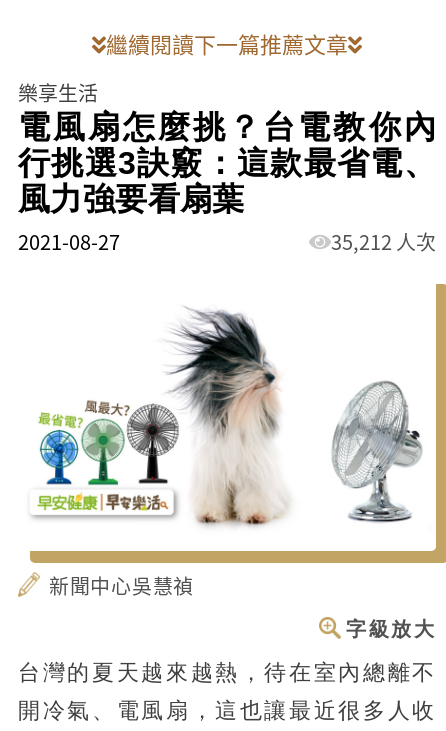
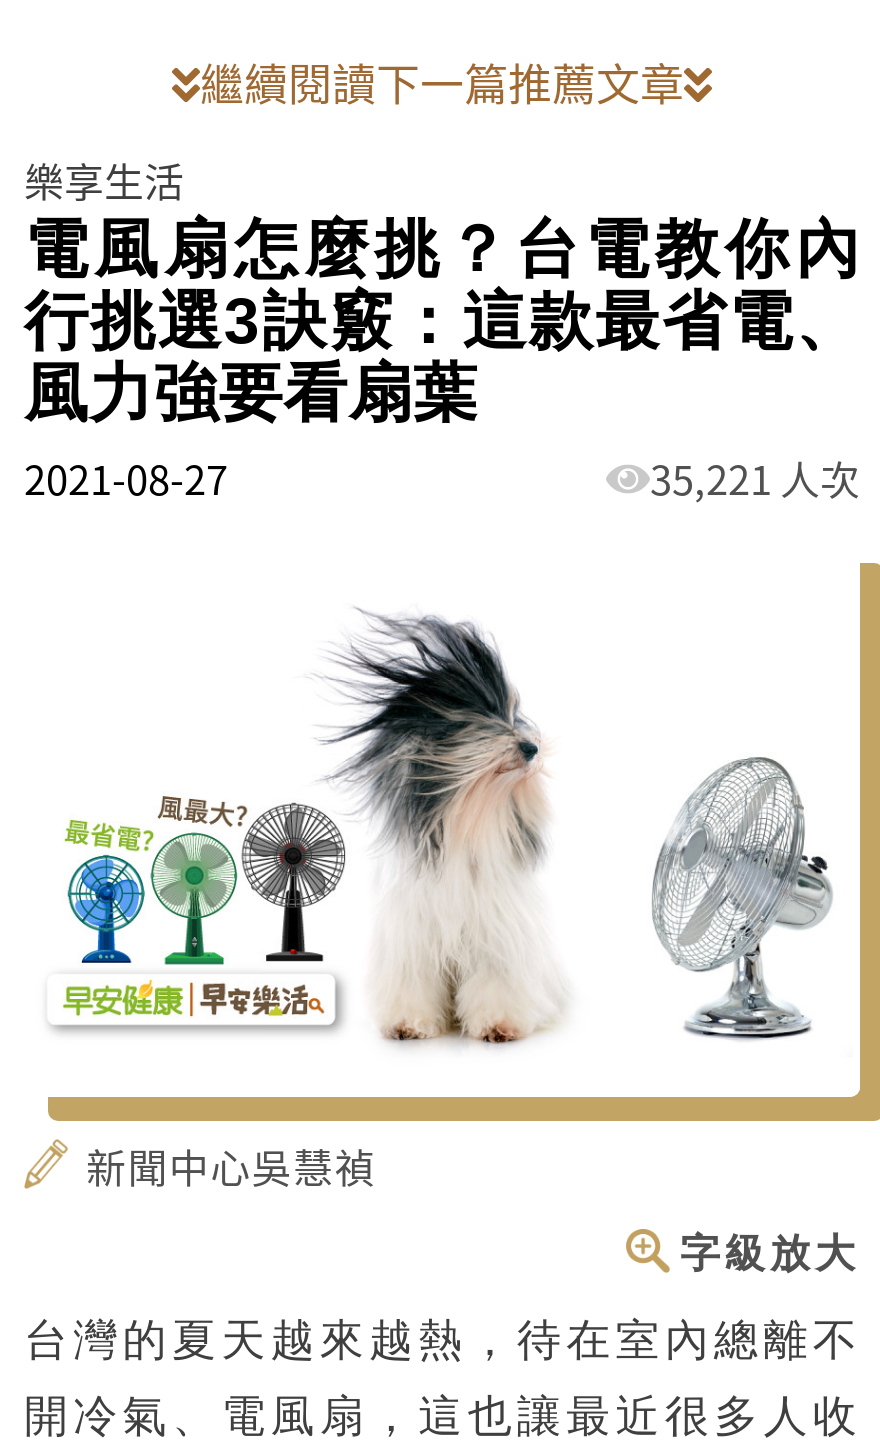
- 35,212 人次
+ 35,221 人次
